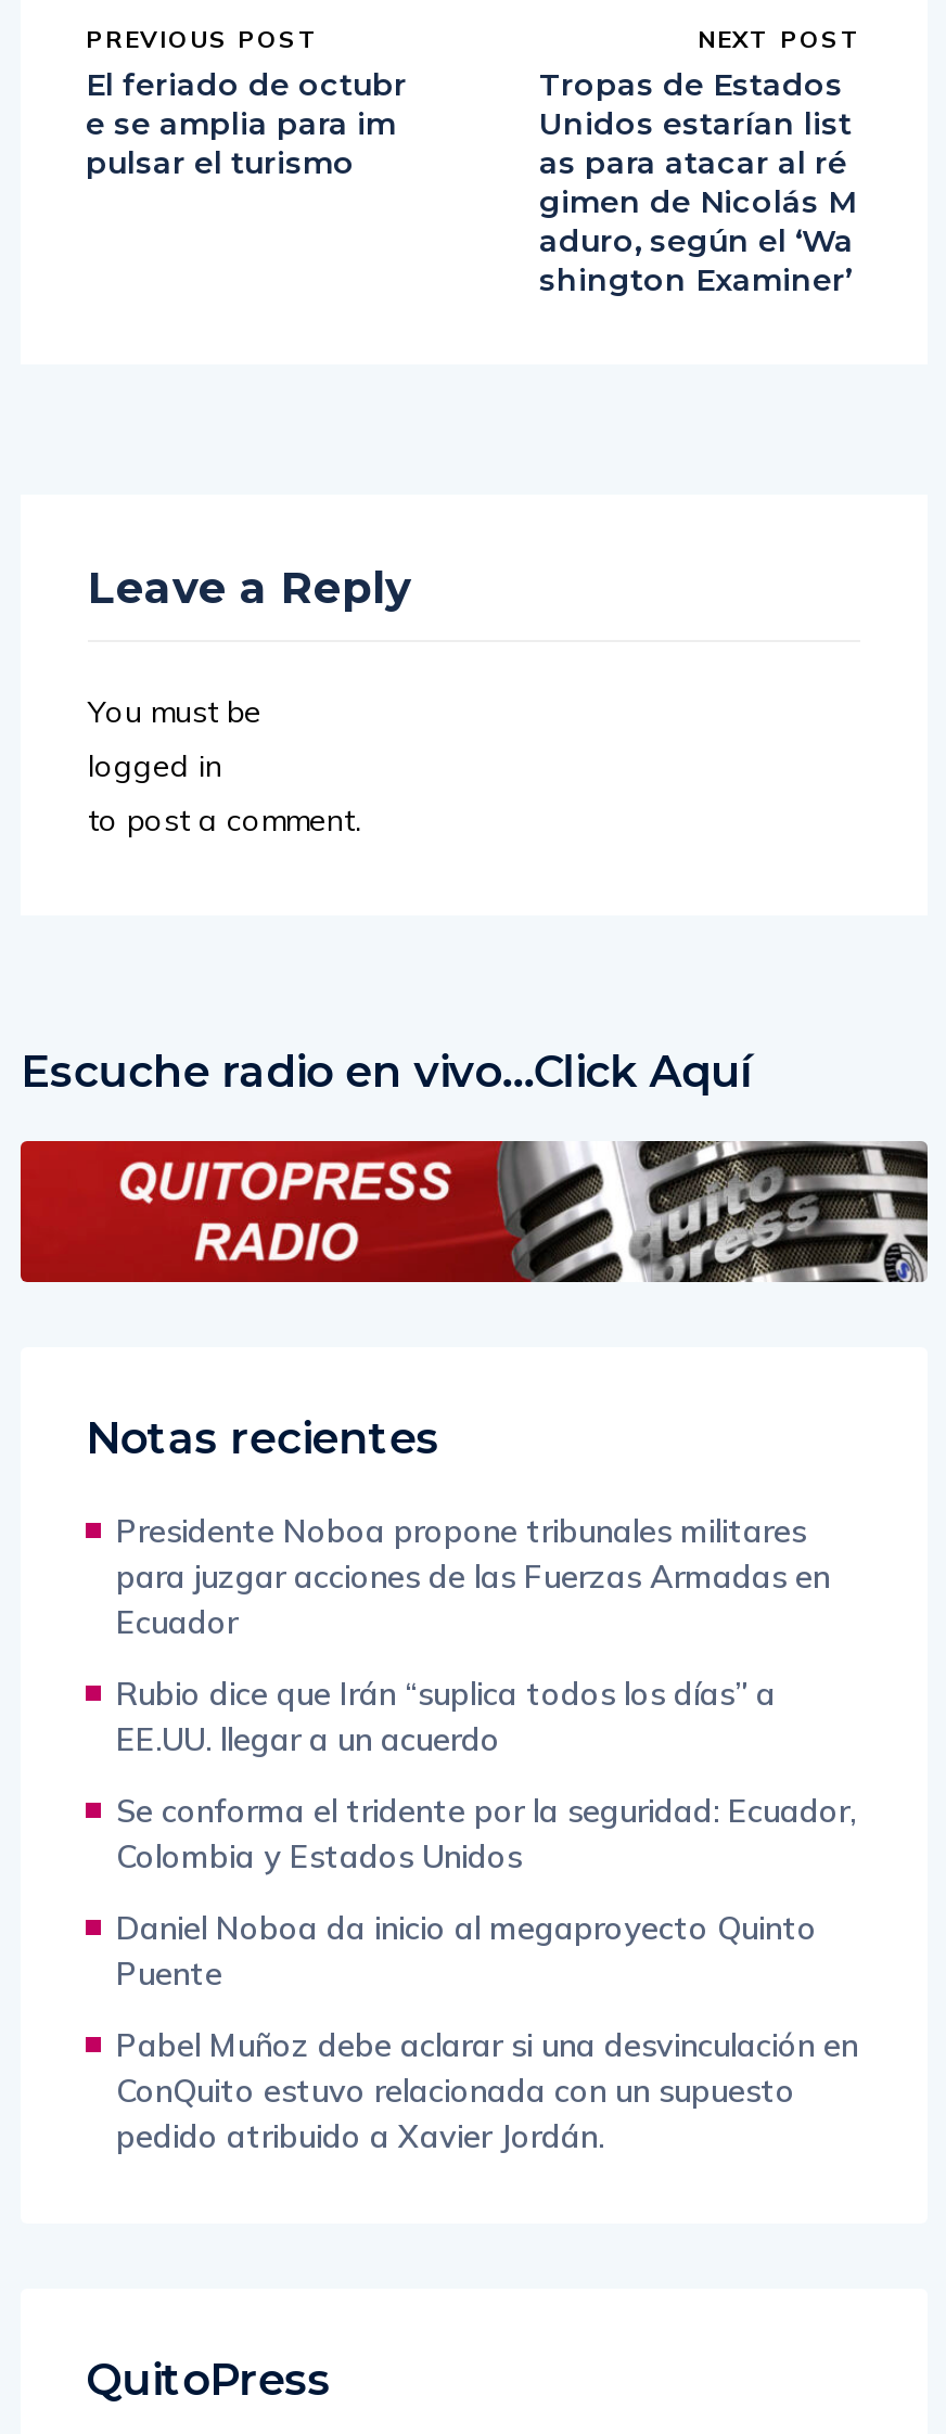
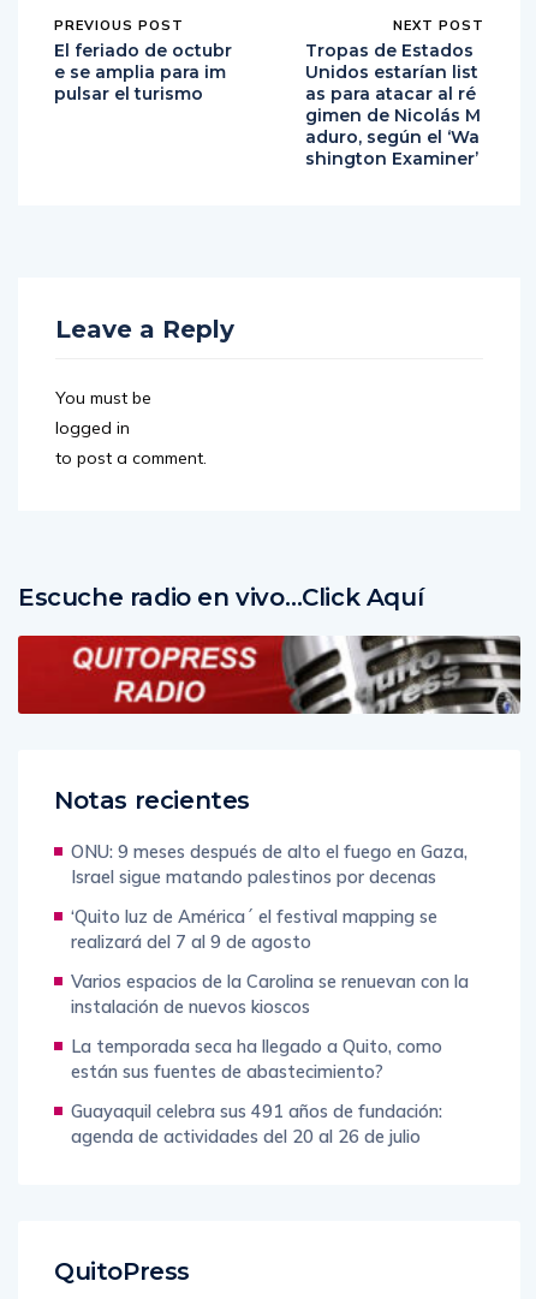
- Presidente Noboa propone tribunales militares
- para juzgar acciones de las Fuerzas Armadas en
- Ecuador
+ ONU: 9 meses después de alto el fuego en Gaza,
+ Israel sigue matando palestinos por decenas

- Rubio dice que Irán “suplica todos los días” a
- EE.UU. llegar a un acuerdo
+ ‘Quito luz de América´ el festival mapping se
+ realizará del 7 al 9 de agosto

- Se conforma el tridente por la seguridad: Ecuador,
- Colombia y Estados Unidos
+ Varios espacios de la Carolina se renuevan con la
+ instalación de nuevos kioscos

- Daniel Noboa da inicio al megaproyecto Quinto
- Puente
+ La temporada seca ha llegado a Quito, como
+ están sus fuentes de abastecimiento?

- Pabel Muñoz debe aclarar si una desvinculación en
- ConQuito estuvo relacionada con un supuesto
- pedido atribuido a Xavier Jordán.
+ Guayaquil celebra sus 491 años de fundación:
+ agenda de actividades del 20 al 26 de julio
